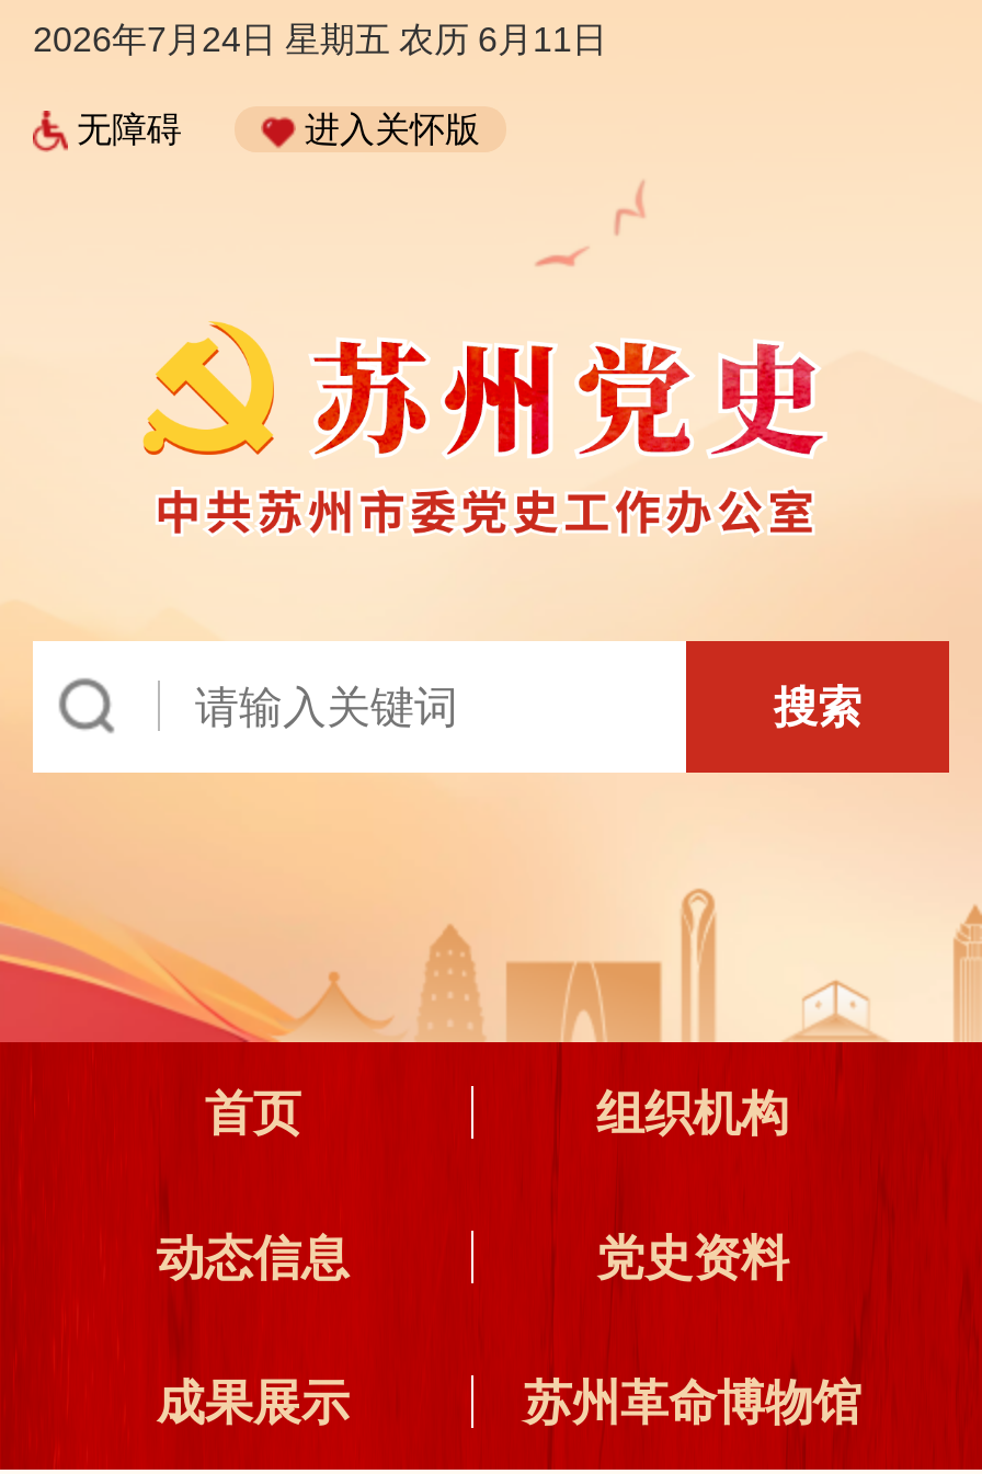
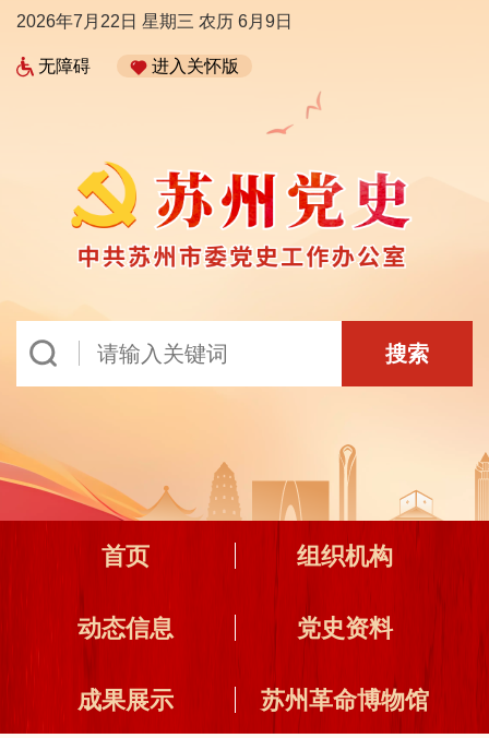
- 2026年7月24日 星期五 农历 6月11日
+ 2026年7月22日 星期三 农历 6月9日
